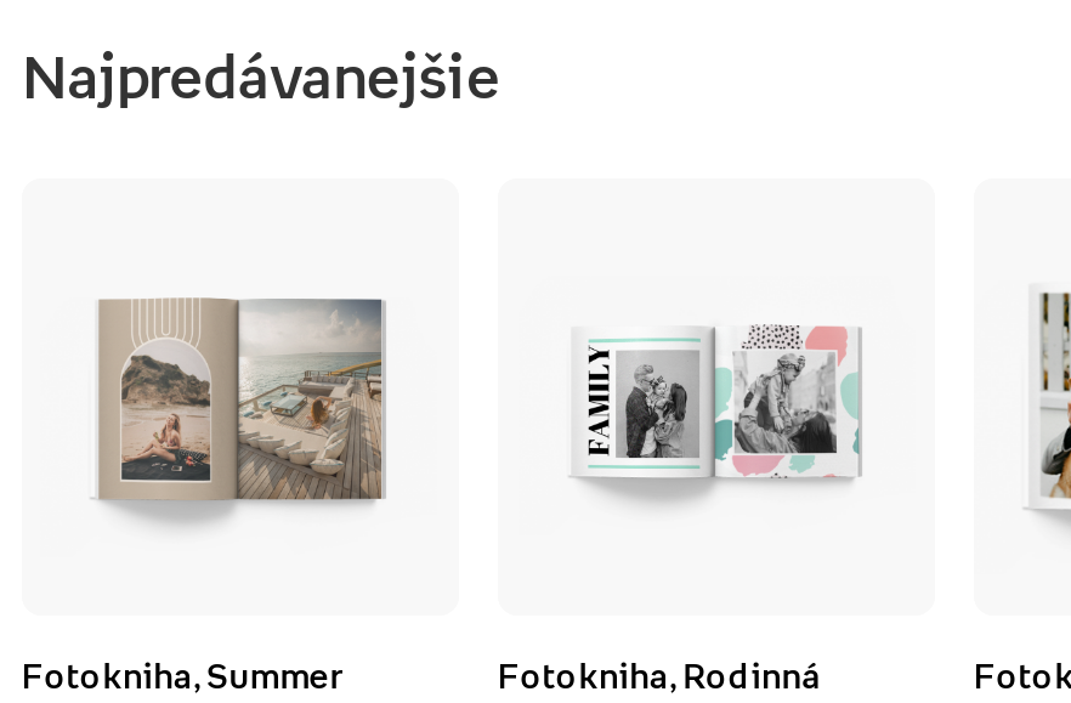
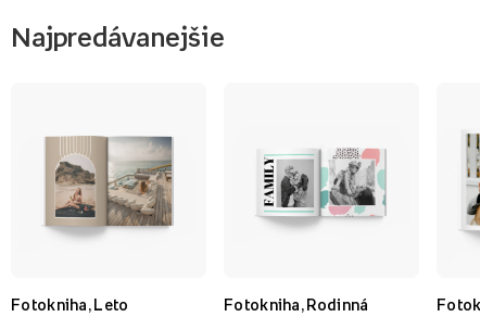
- Fotokniha, Summer
+ Fotokniha, Leto
